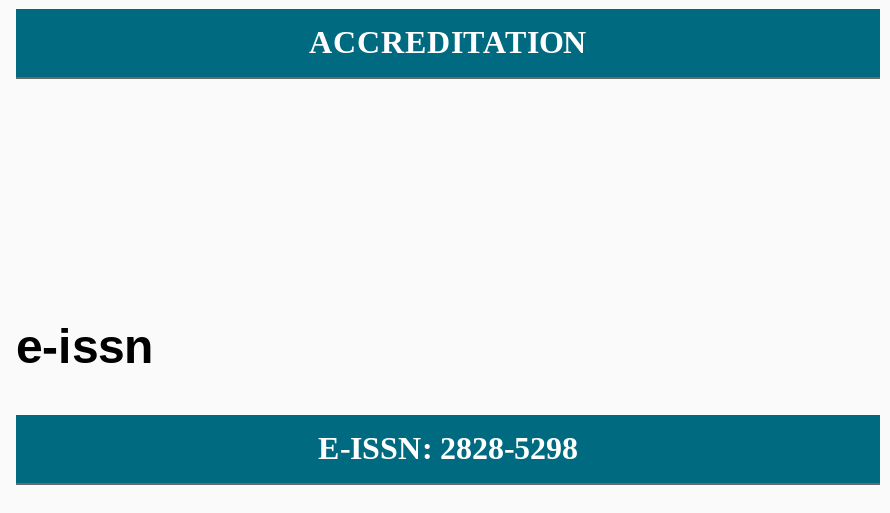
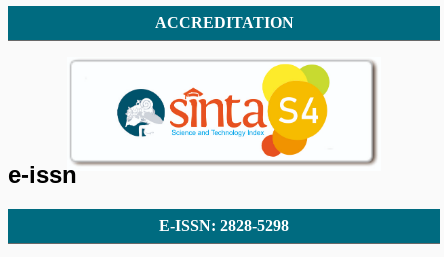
+ [image]
